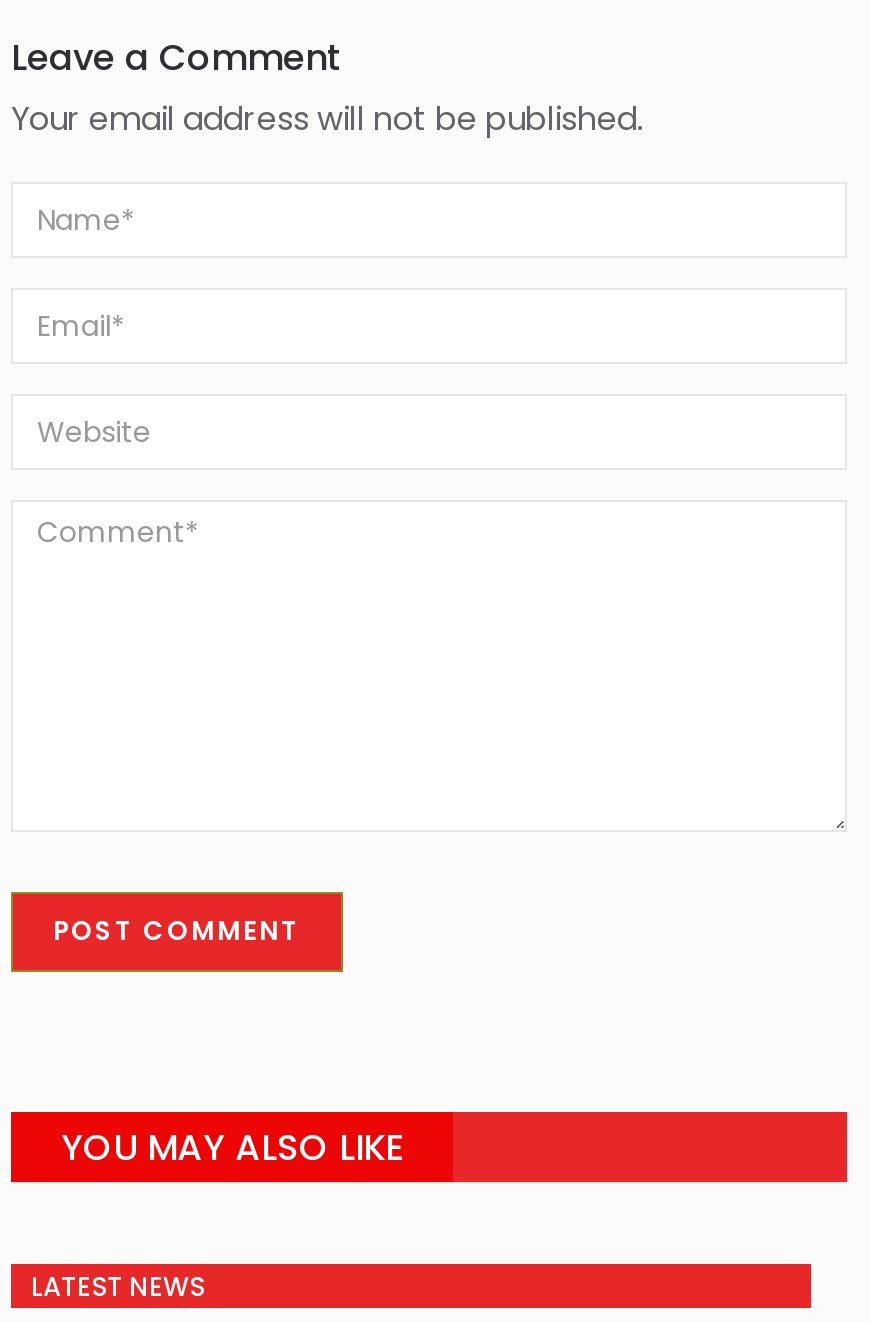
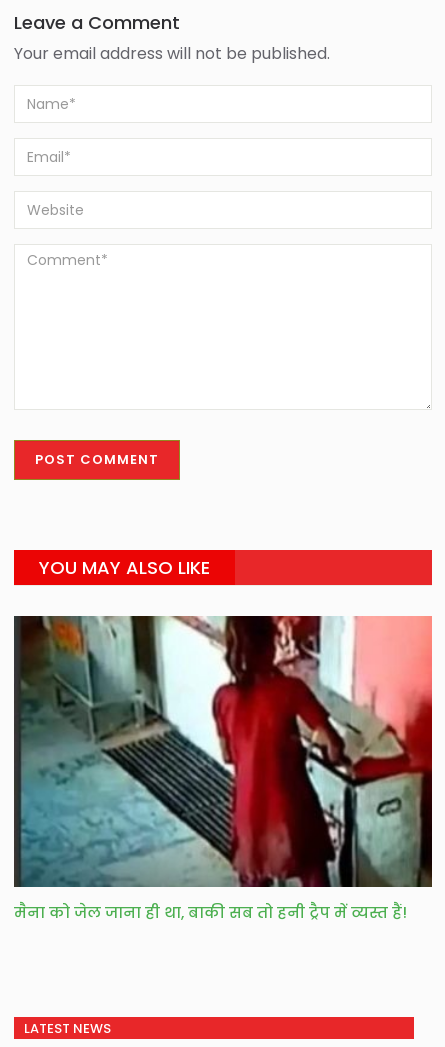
+ [image]
+ मैना को जेल जाना ही था, बाकी सब तो हनी ट्रैप में व्यस्त हैं!
